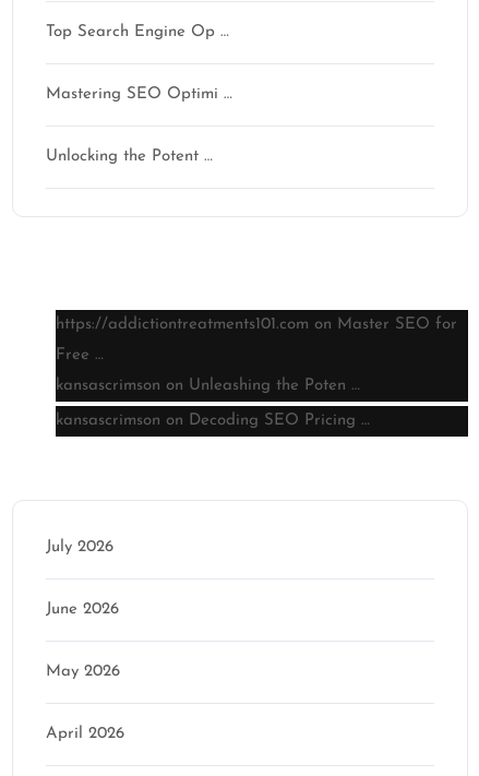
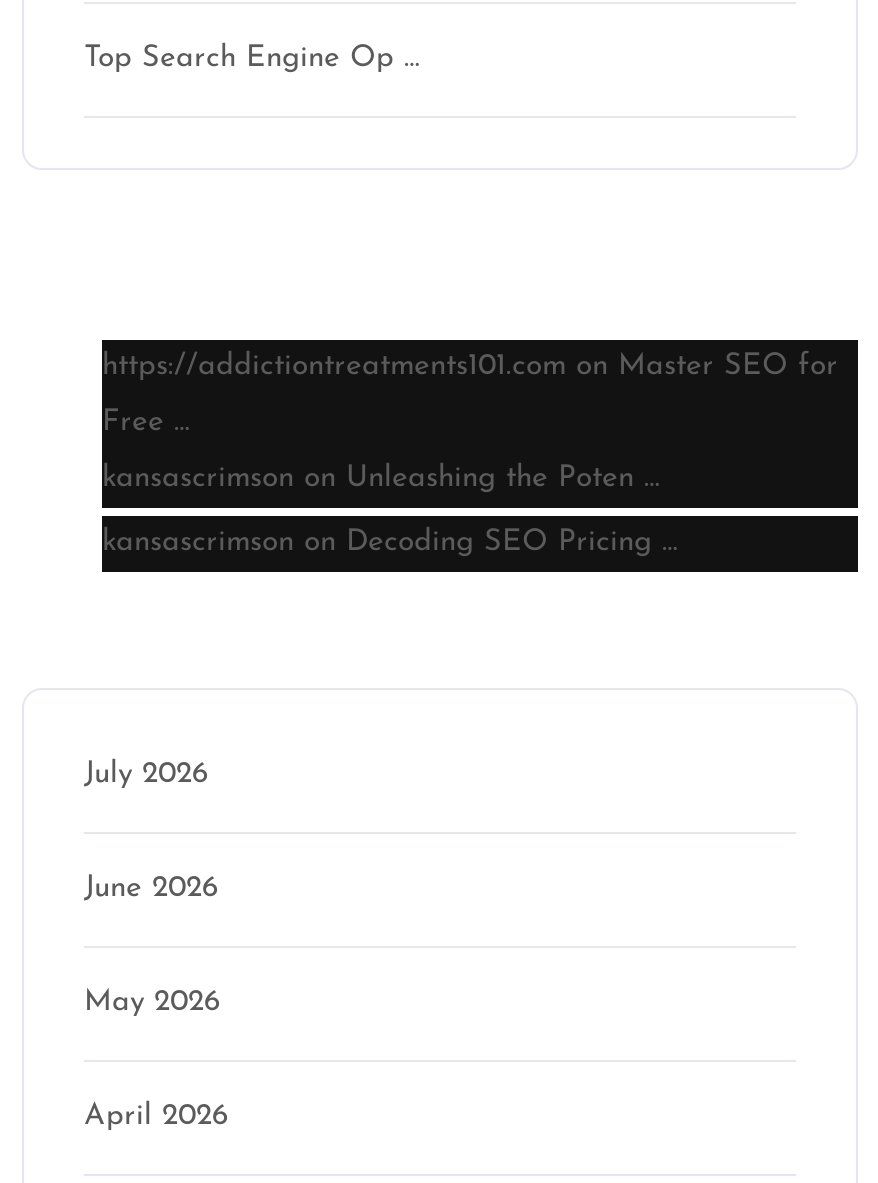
- Mastering SEO Optimi …

- Unlocking the Potent …
